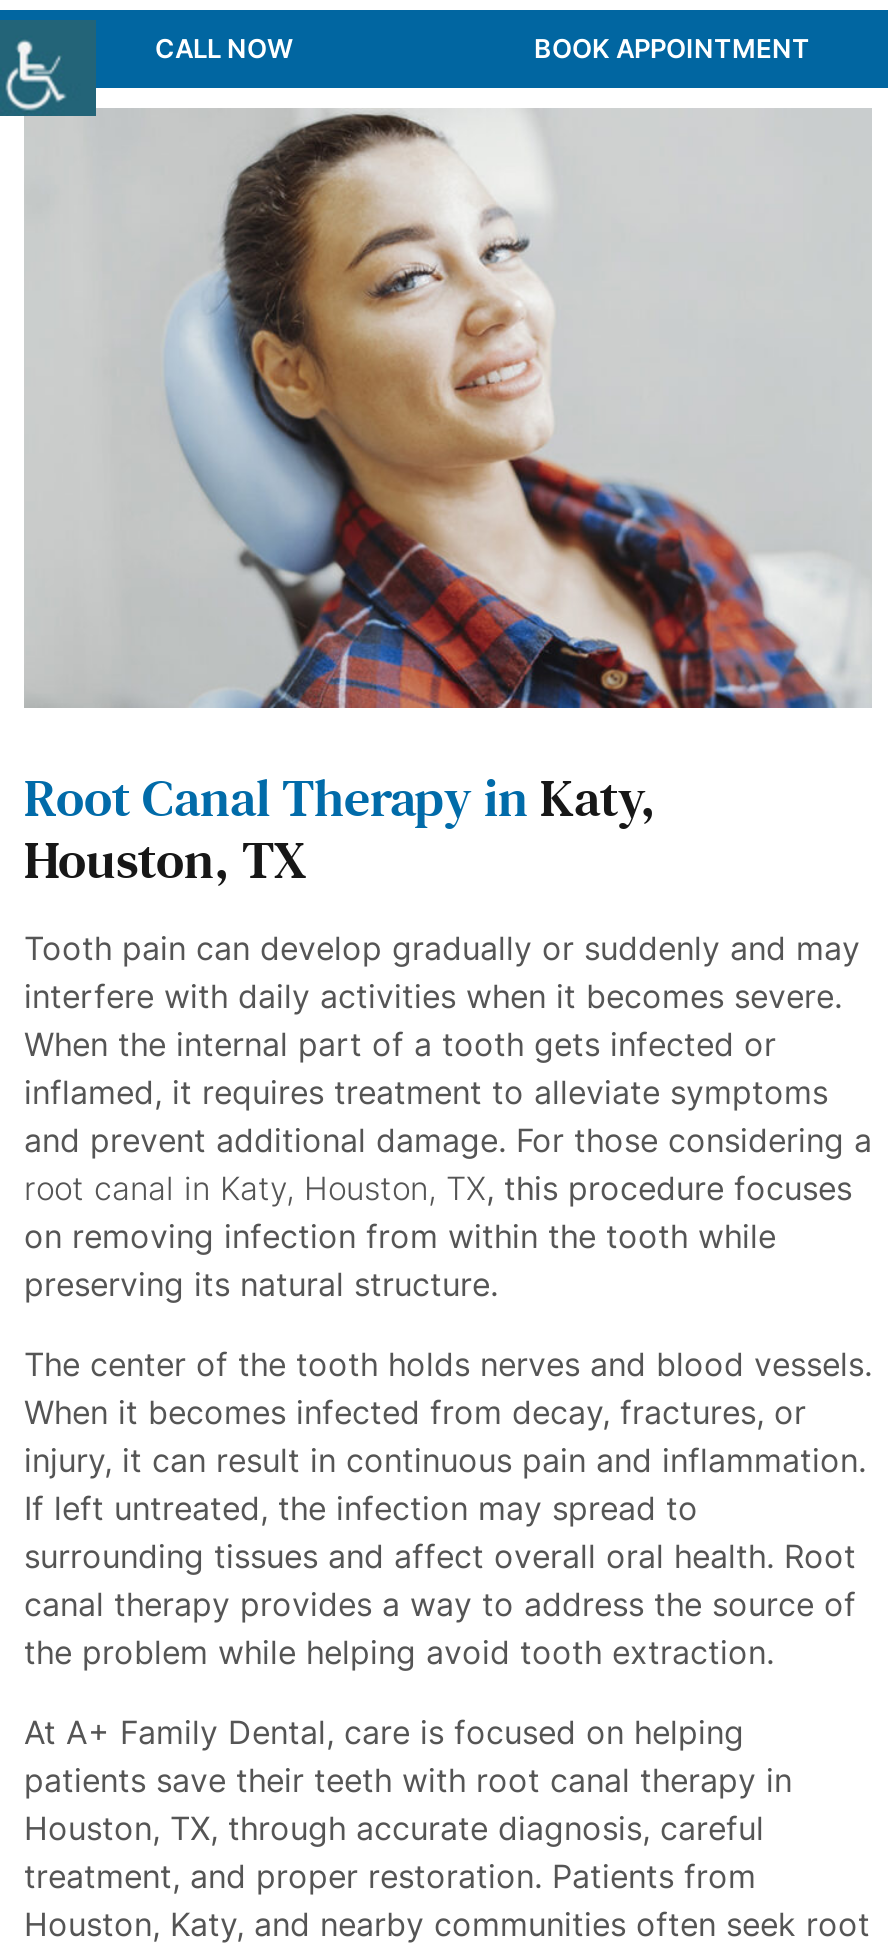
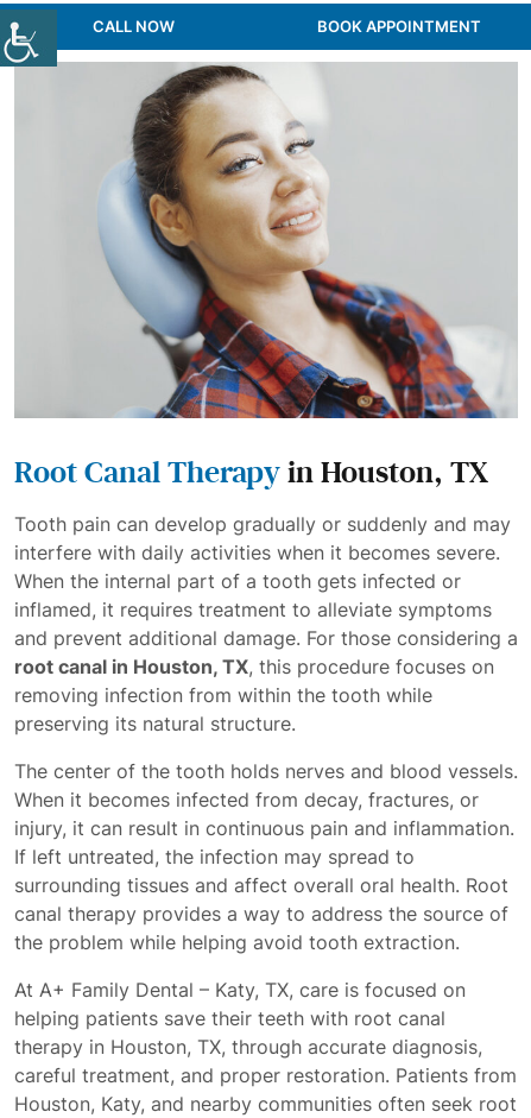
- Root Canal Therapy in Katy,
- Houston, TX
+ Root Canal Therapy in Houston, TX

- root canal in Katy, Houston, TX, this procedure focuses
- on removing infection from within the tooth while
+ root canal in Houston, TX, this procedure focuses on
+ removing infection from within the tooth while

- At A+ Family Dental, care is focused on helping
- patients save their teeth with root canal therapy in
- Houston, TX, through accurate diagnosis, careful
- treatment, and proper restoration. Patients from
+ At A+ Family Dental – Katy, TX, care is focused on
+ helping patients save their teeth with root canal
+ therapy in Houston, TX, through accurate diagnosis,
+ careful treatment, and proper restoration. Patients from
